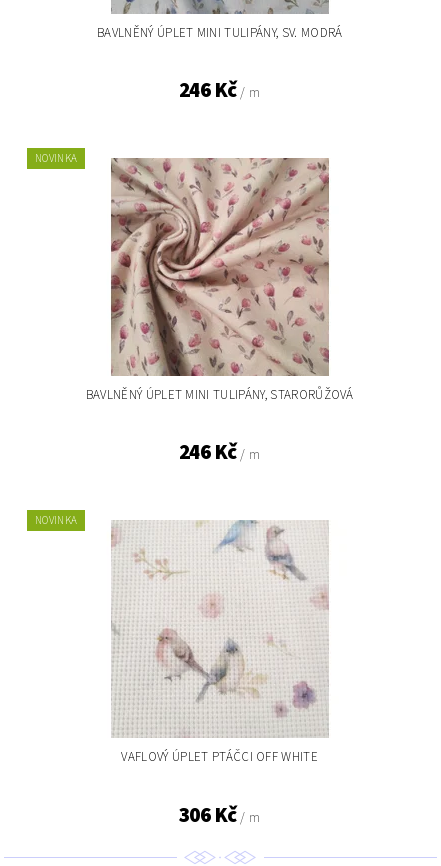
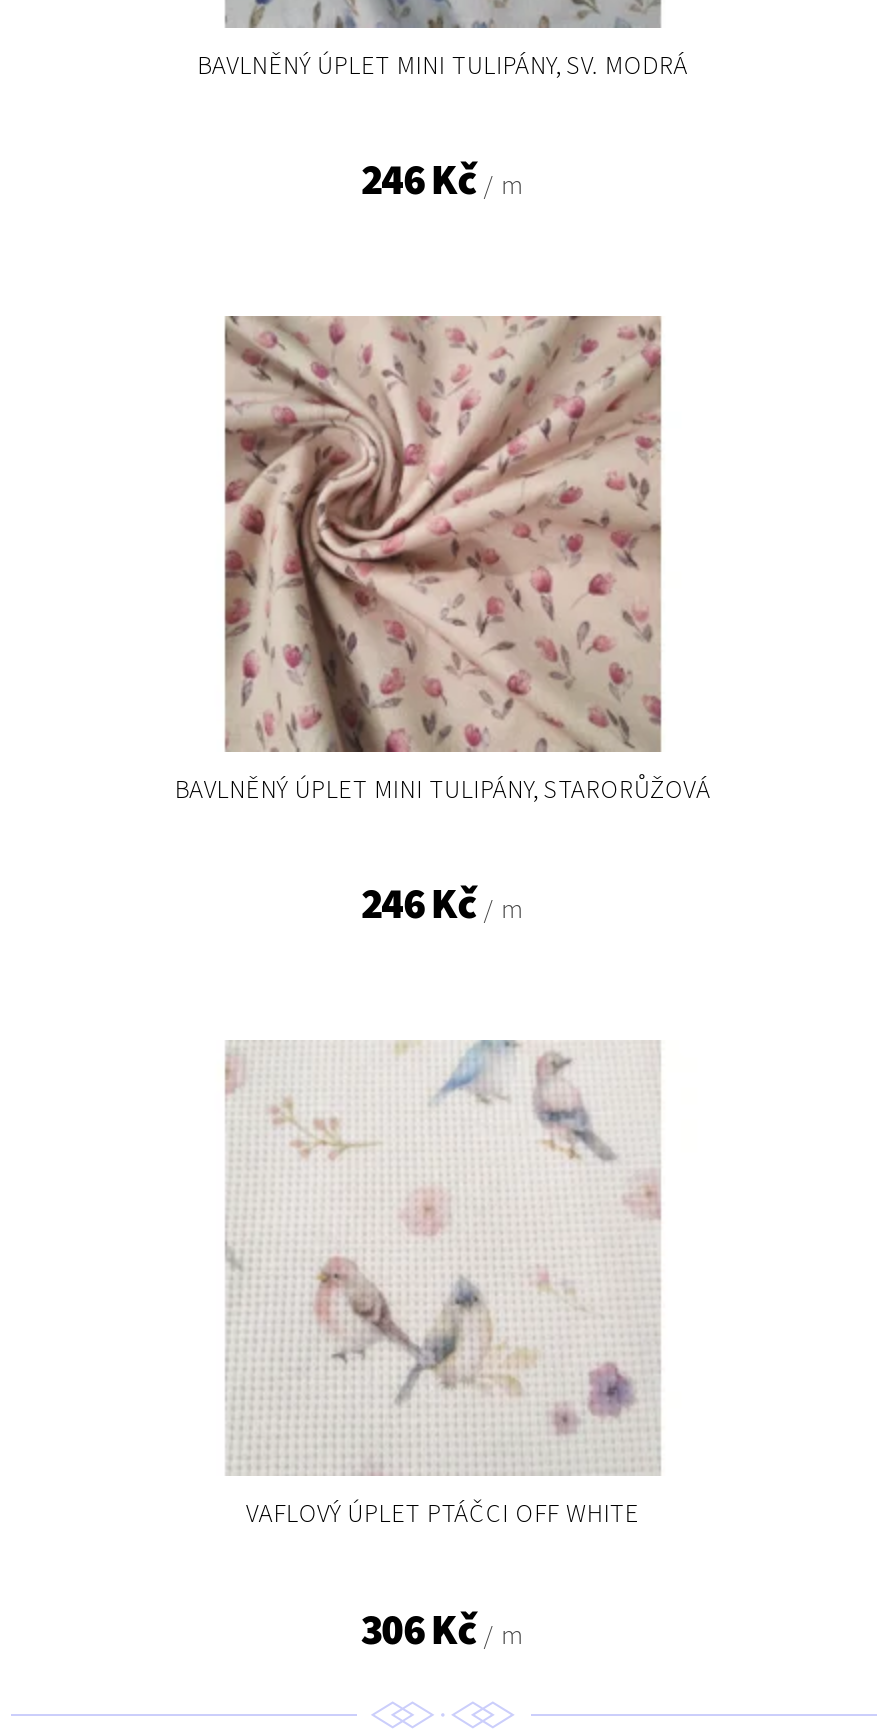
- NOVINKA

- NOVINKA
